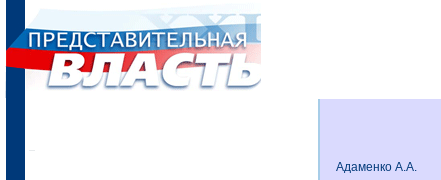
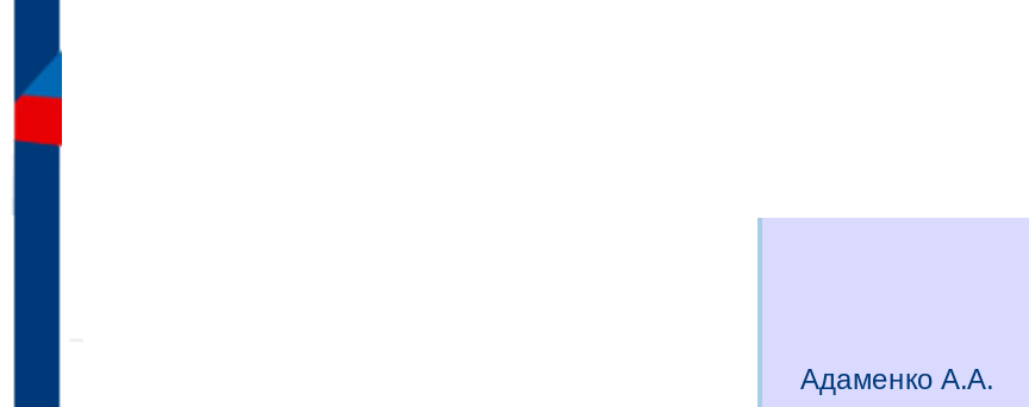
- [image]
